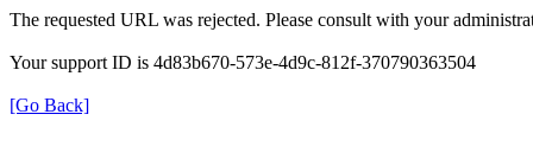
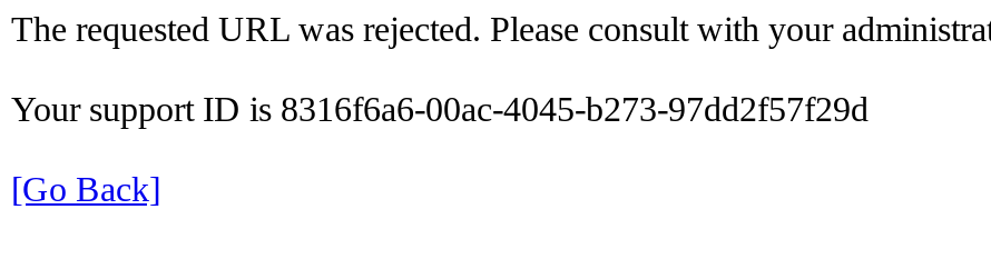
- Your support ID is 4d83b670-573e-4d9c-812f-370790363504
+ Your support ID is 8316f6a6-00ac-4045-b273-97dd2f57f29d
